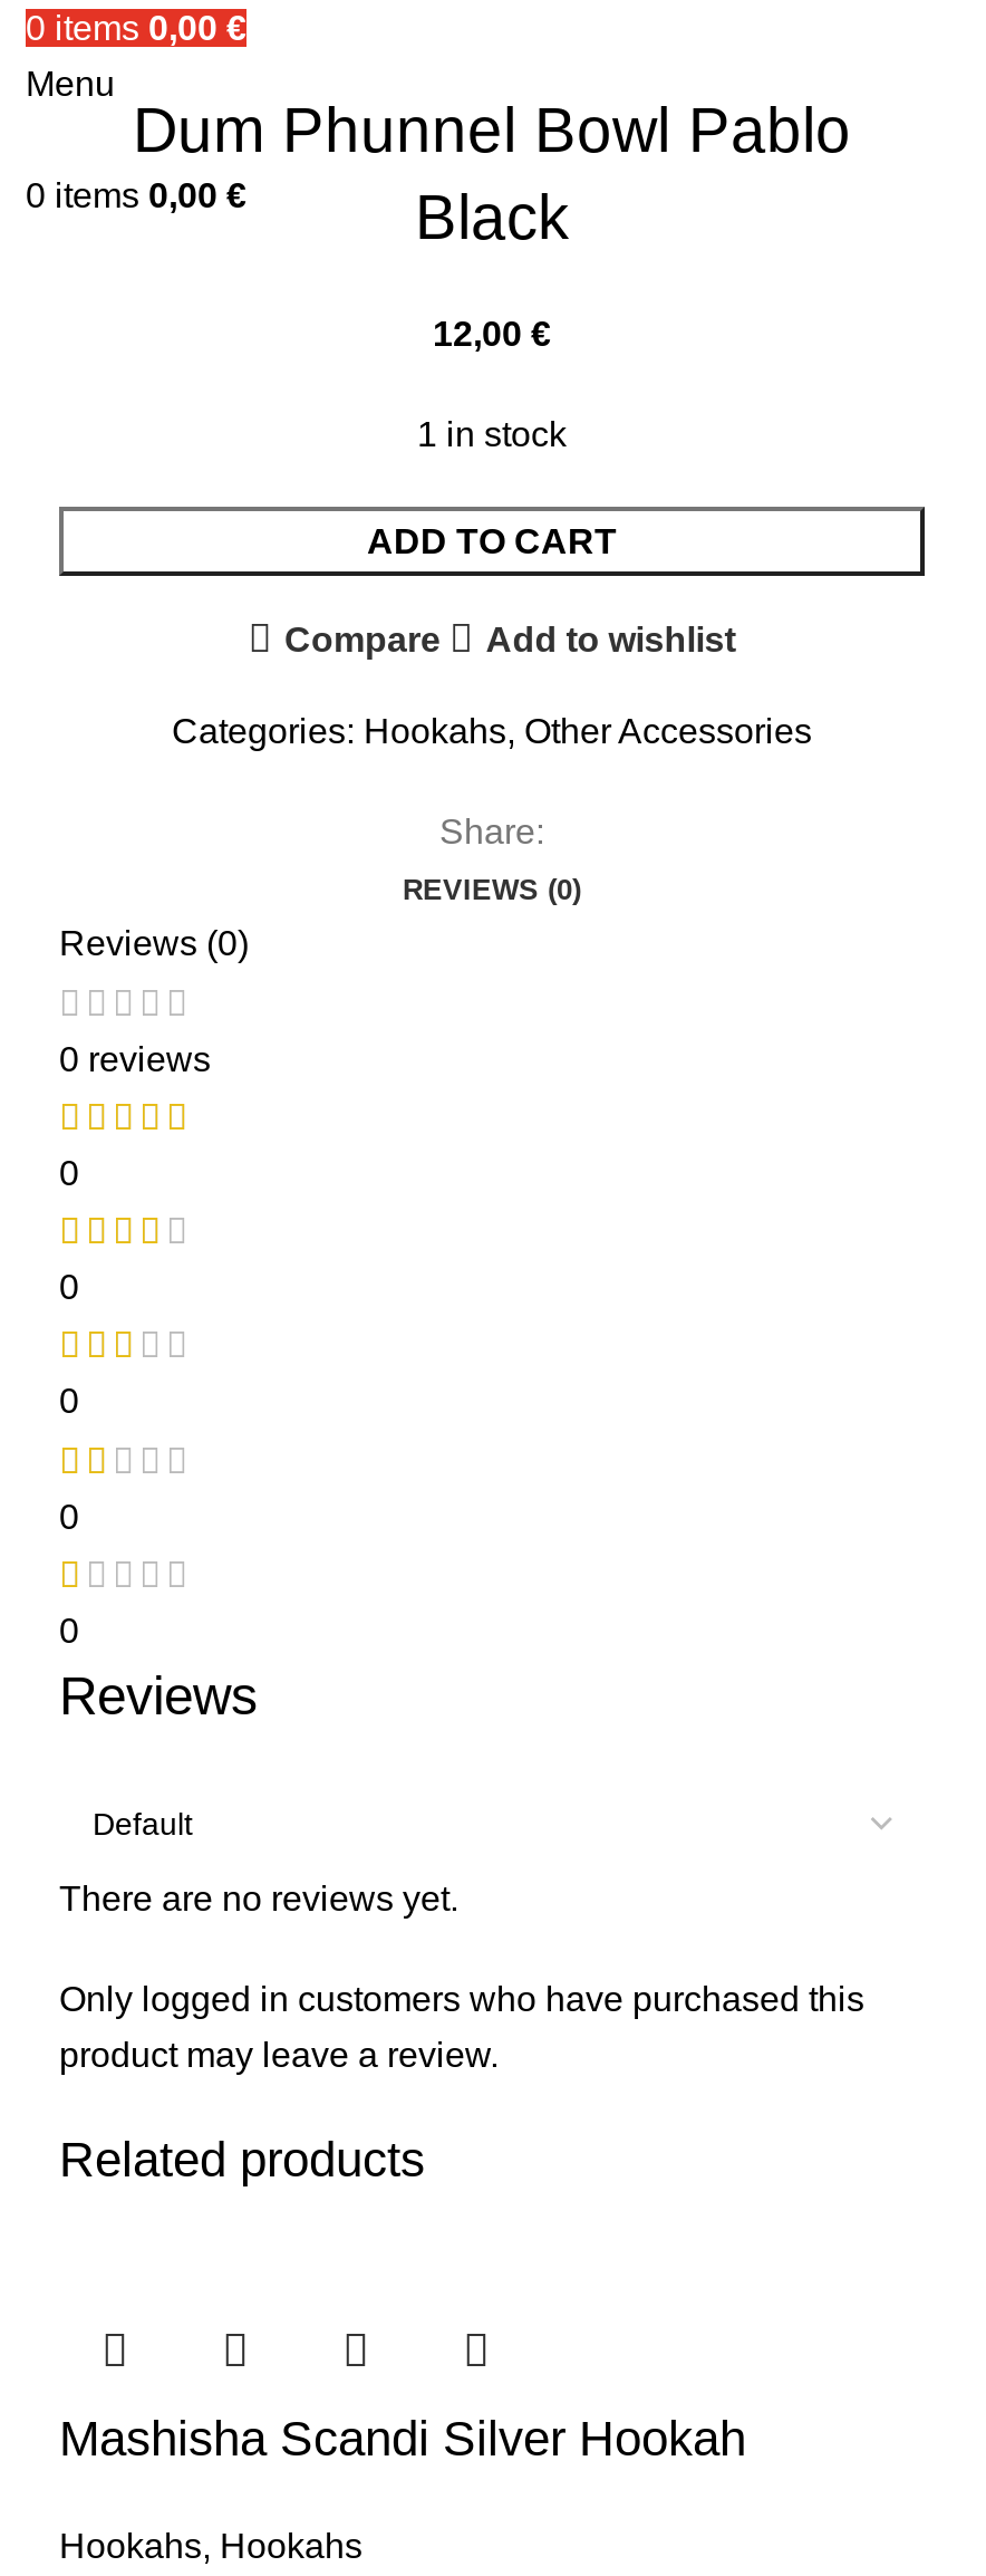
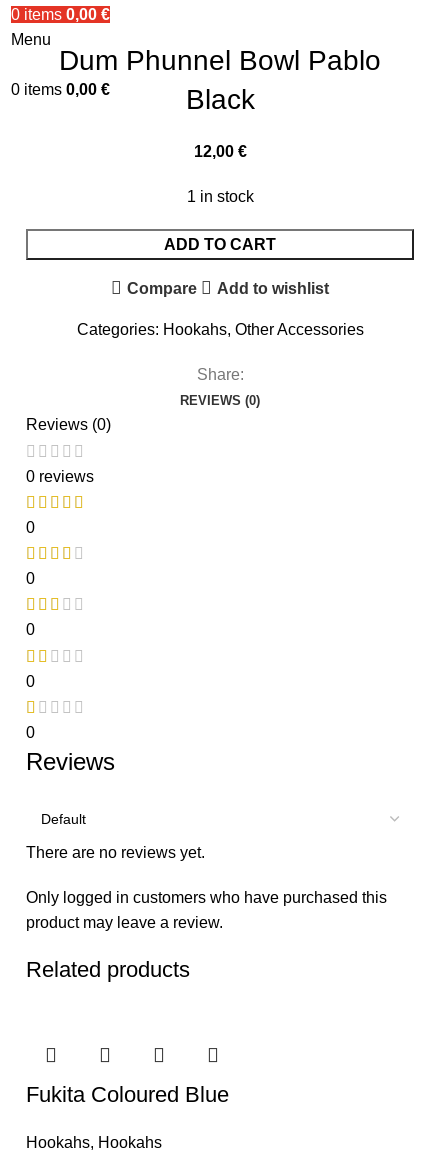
- Mashisha Scandi Silver Hookah
+ Fukita Coloured Blue
